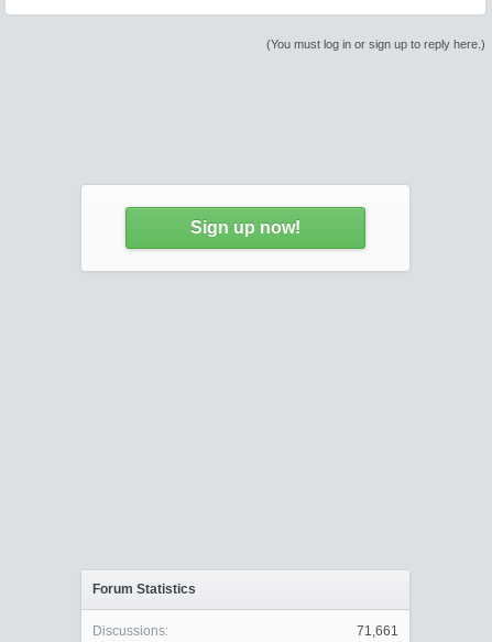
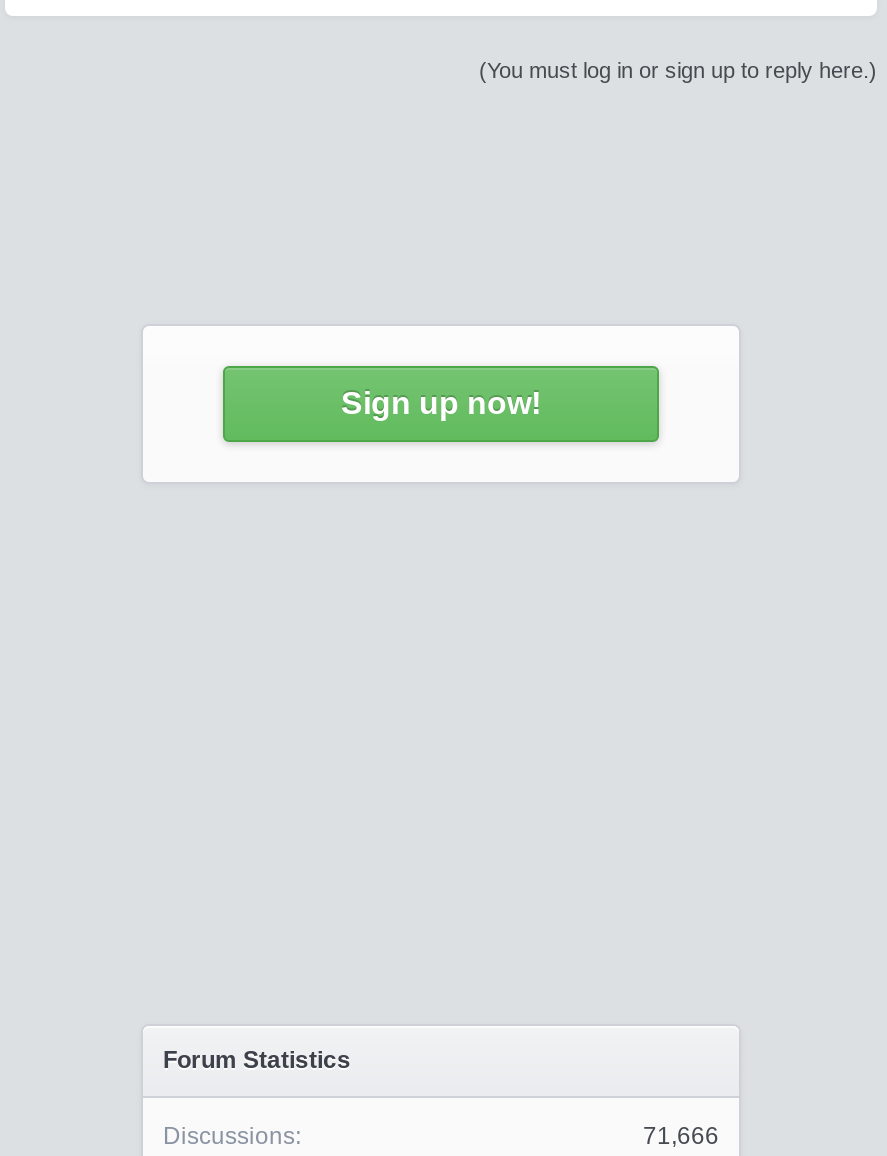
- 71,661
+ 71,666
